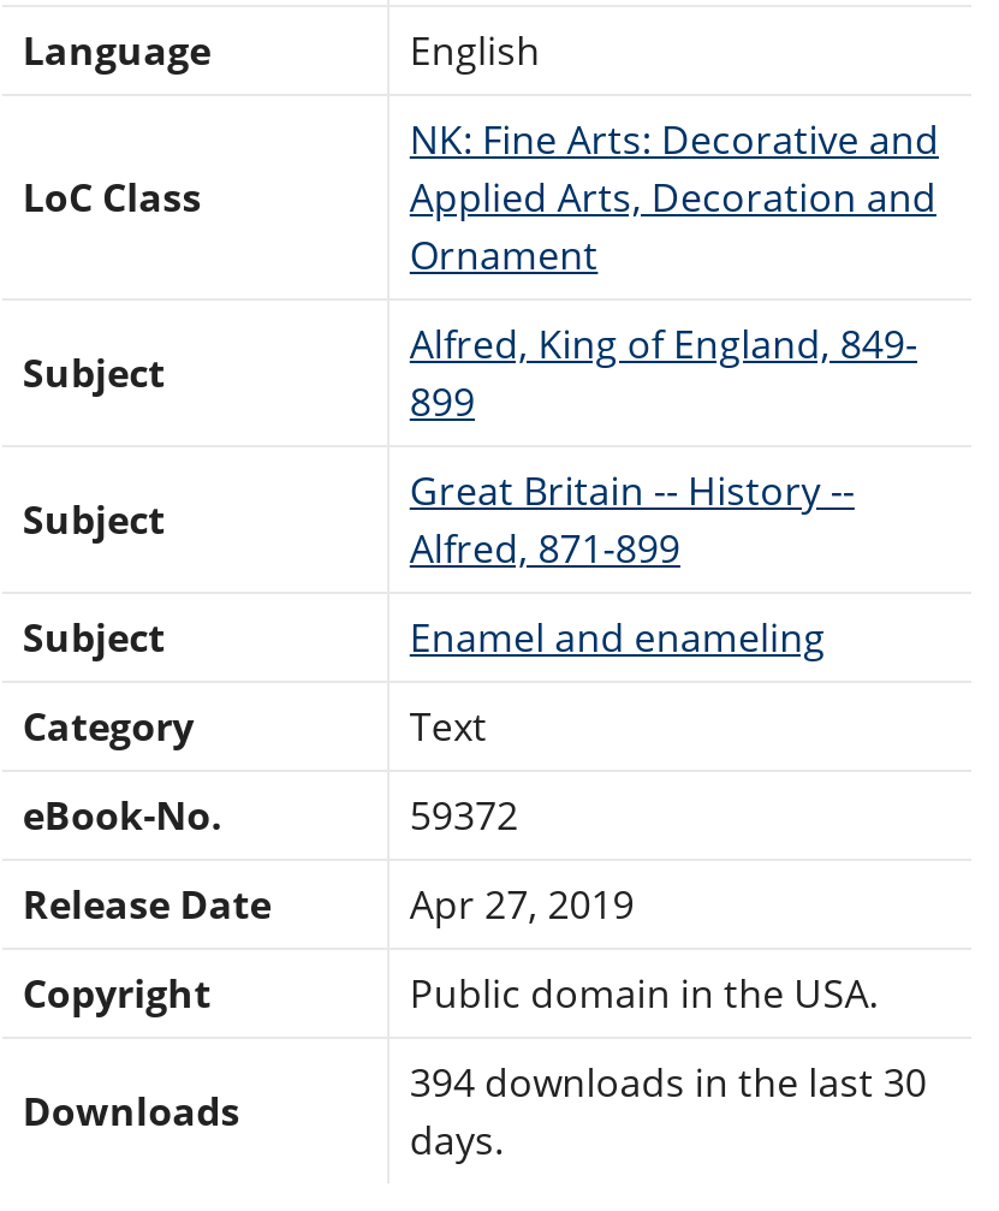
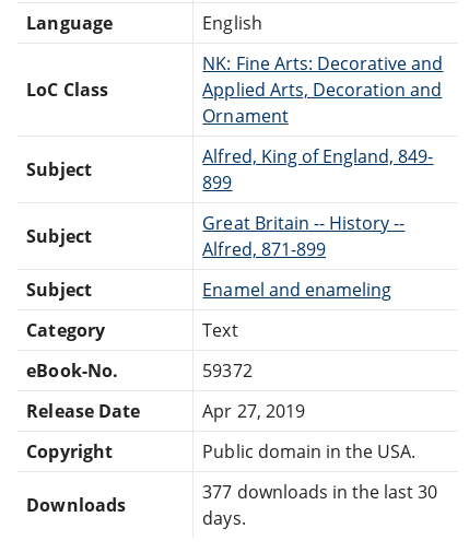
- 394 downloads in the last 30
+ 377 downloads in the last 30
